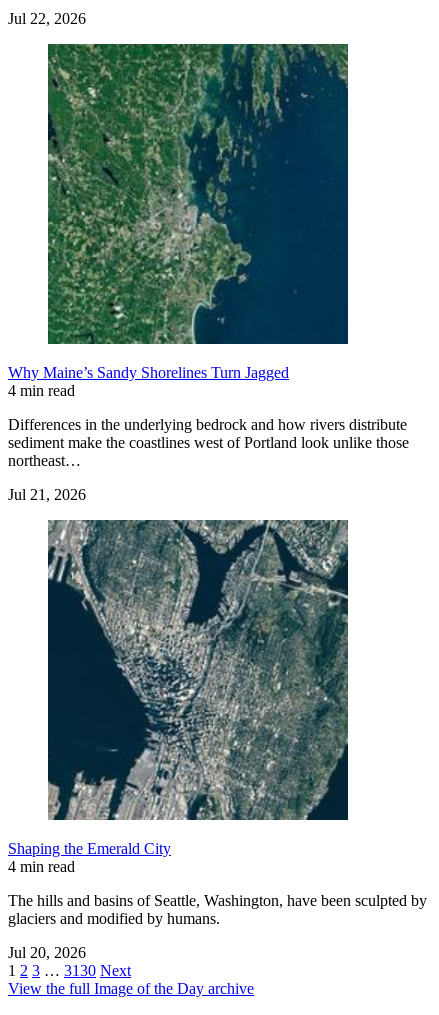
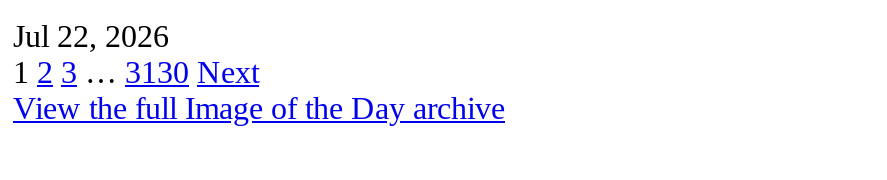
- [image]
- Why Maine’s Sandy Shorelines Turn Jagged
- 4 min read
- Differences in the underlying bedrock and how rivers distribute
- sediment make the coastlines west of Portland look unlike those
- northeast…
- Jul 21, 2026

- [image]
- Shaping the Emerald City
- 4 min read
- The hills and basins of Seattle, Washington, have been sculpted by
- glaciers and modified by humans.
- Jul 20, 2026
